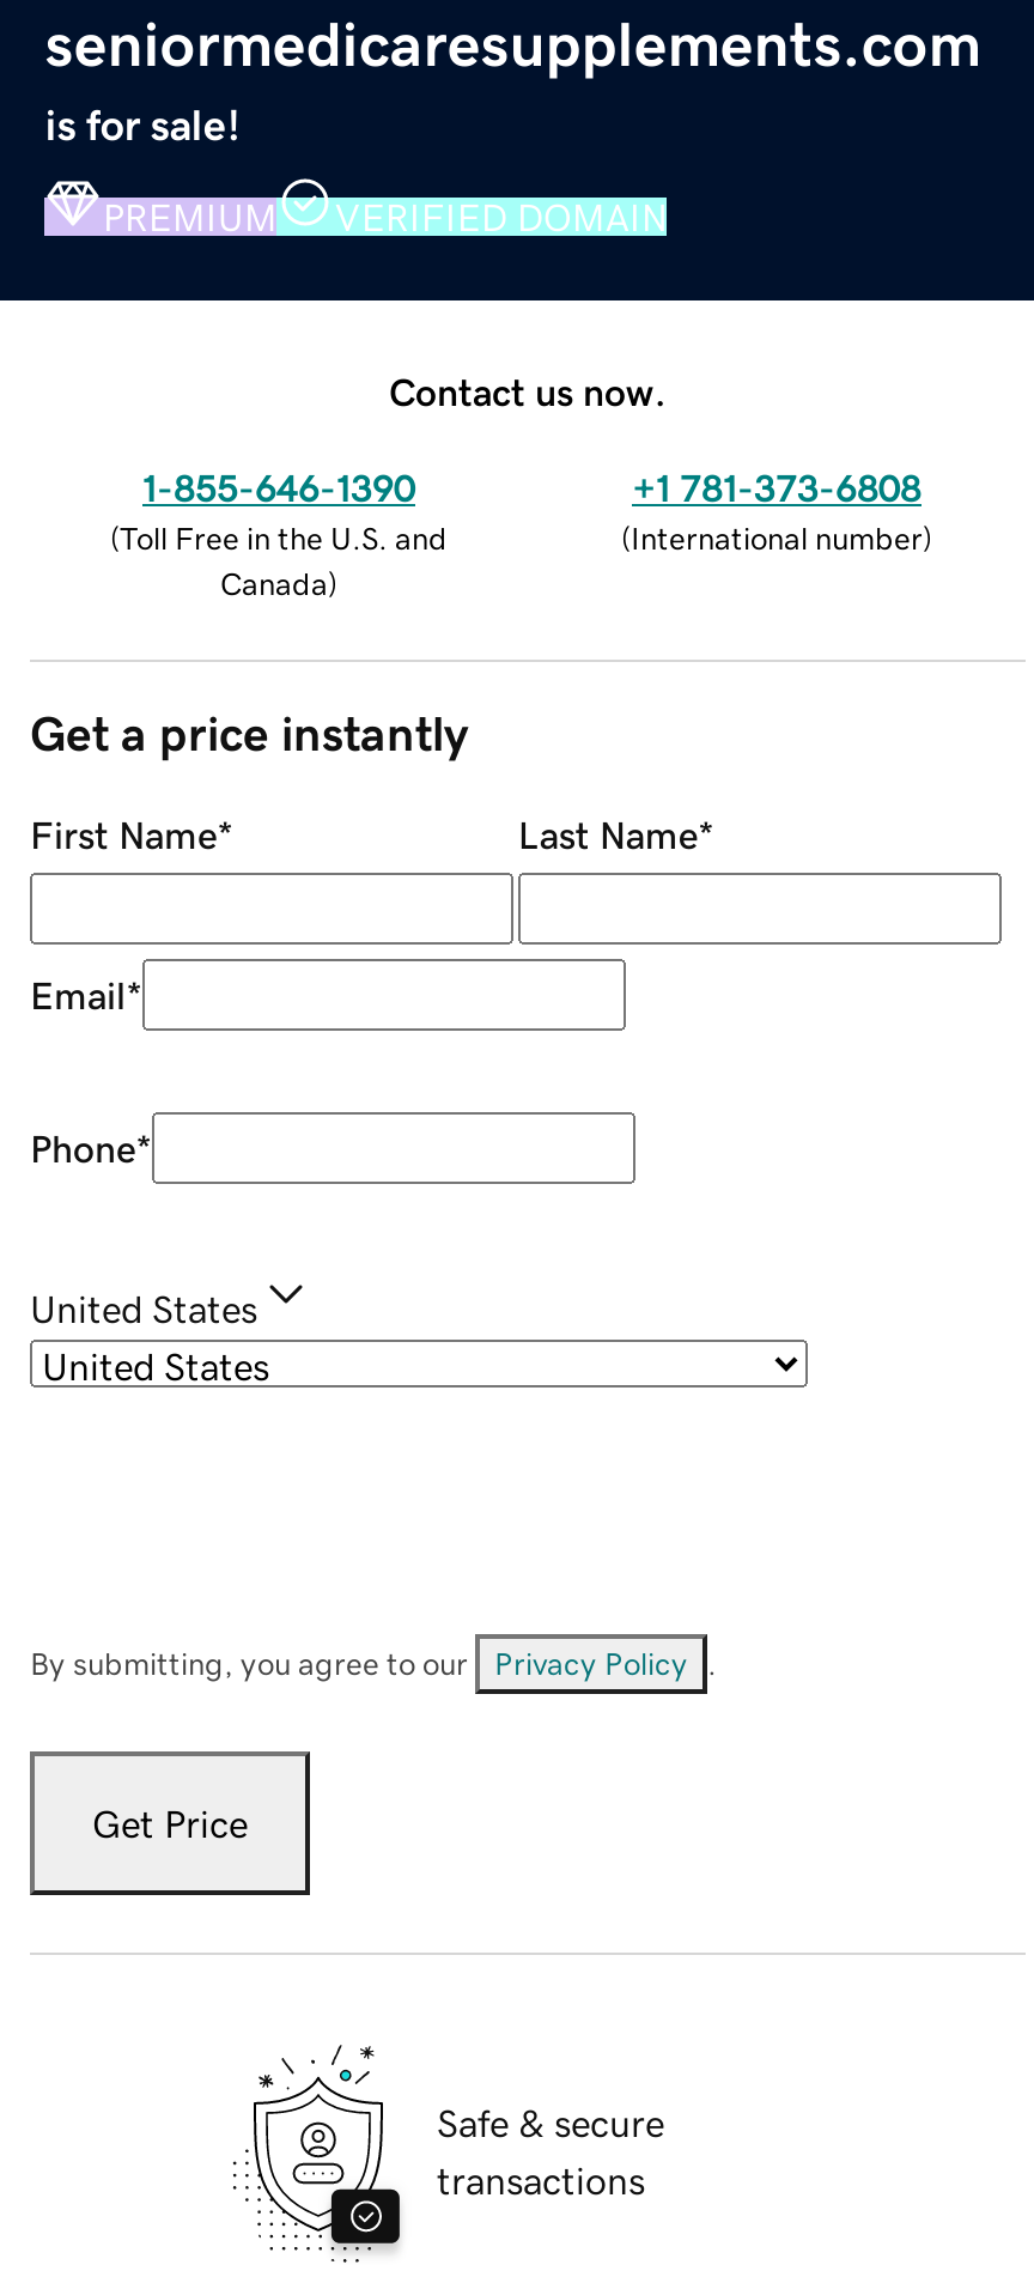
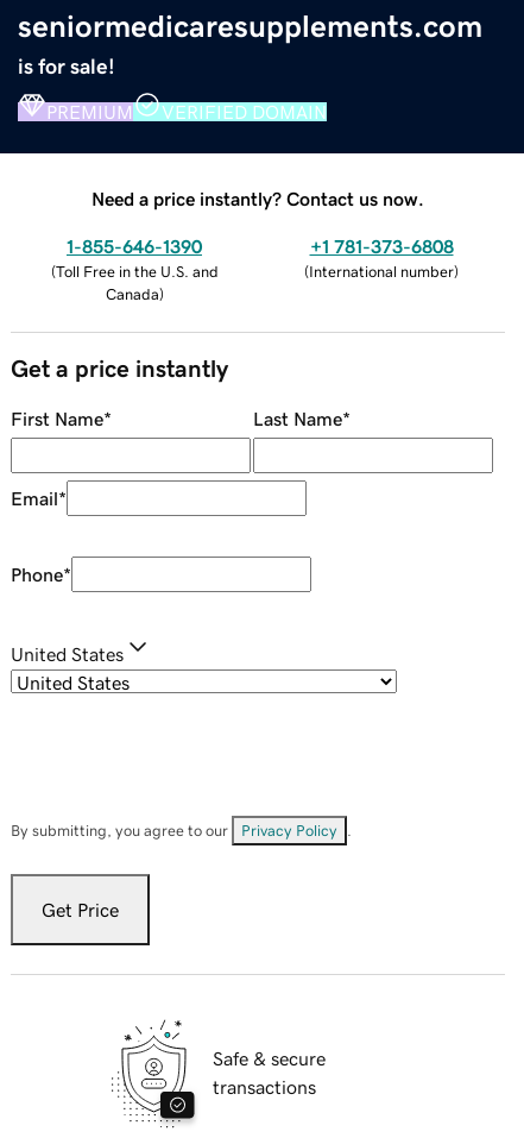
- Contact us now.
+ Need a price instantly? Contact us now.
